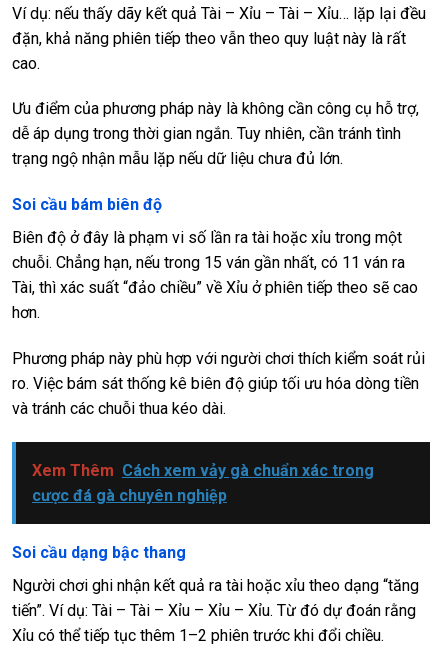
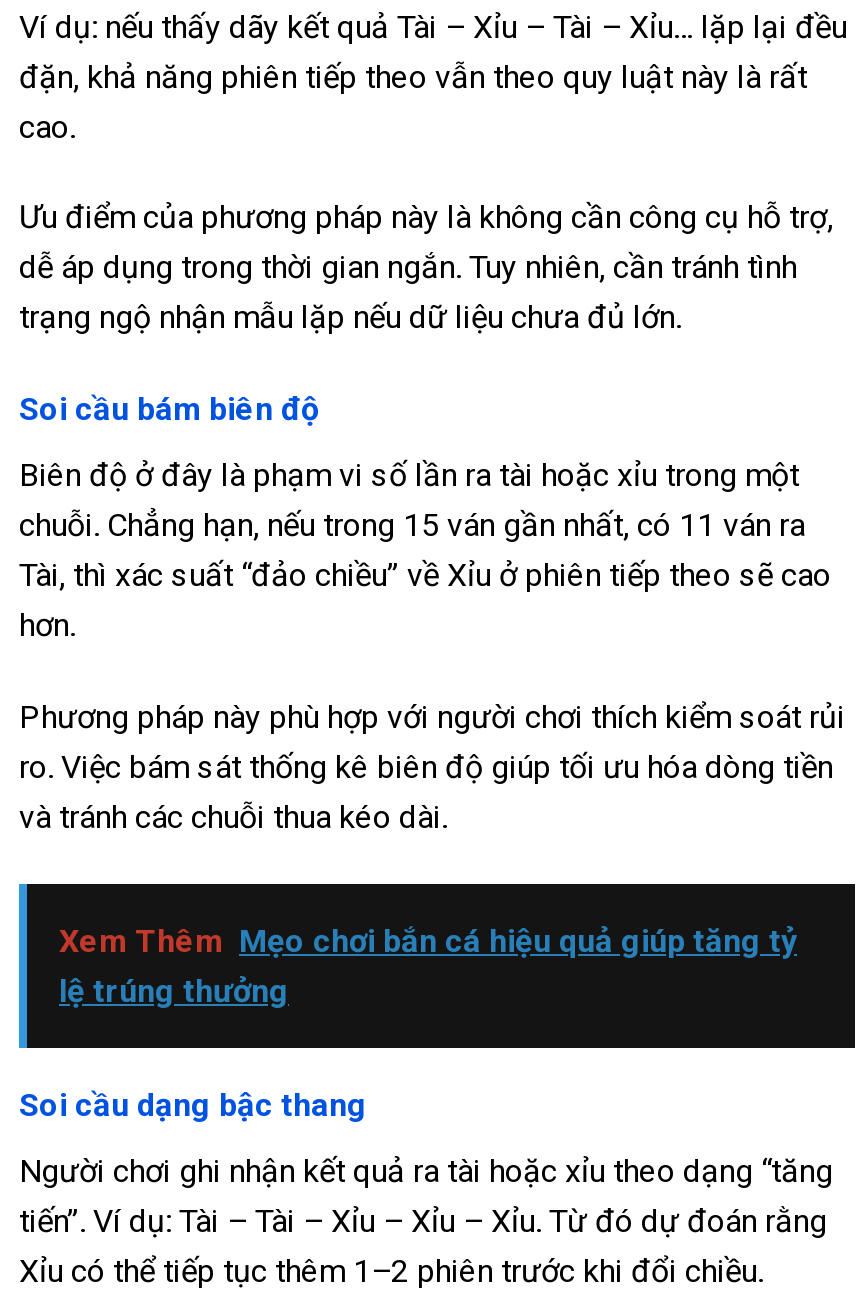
- Xem Thêm Cách xem vảy gà chuẩn xác trong
- cược đá gà chuyên nghiệp
+ Xem Thêm Mẹo chơi bắn cá hiệu quả giúp tăng tỷ
+ lệ trúng thưởng
